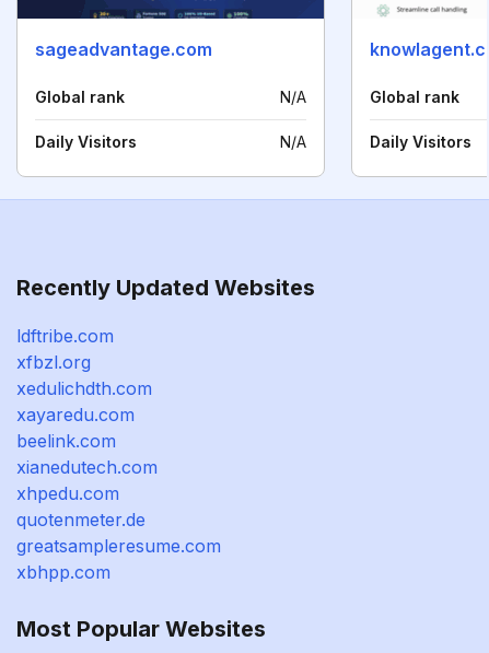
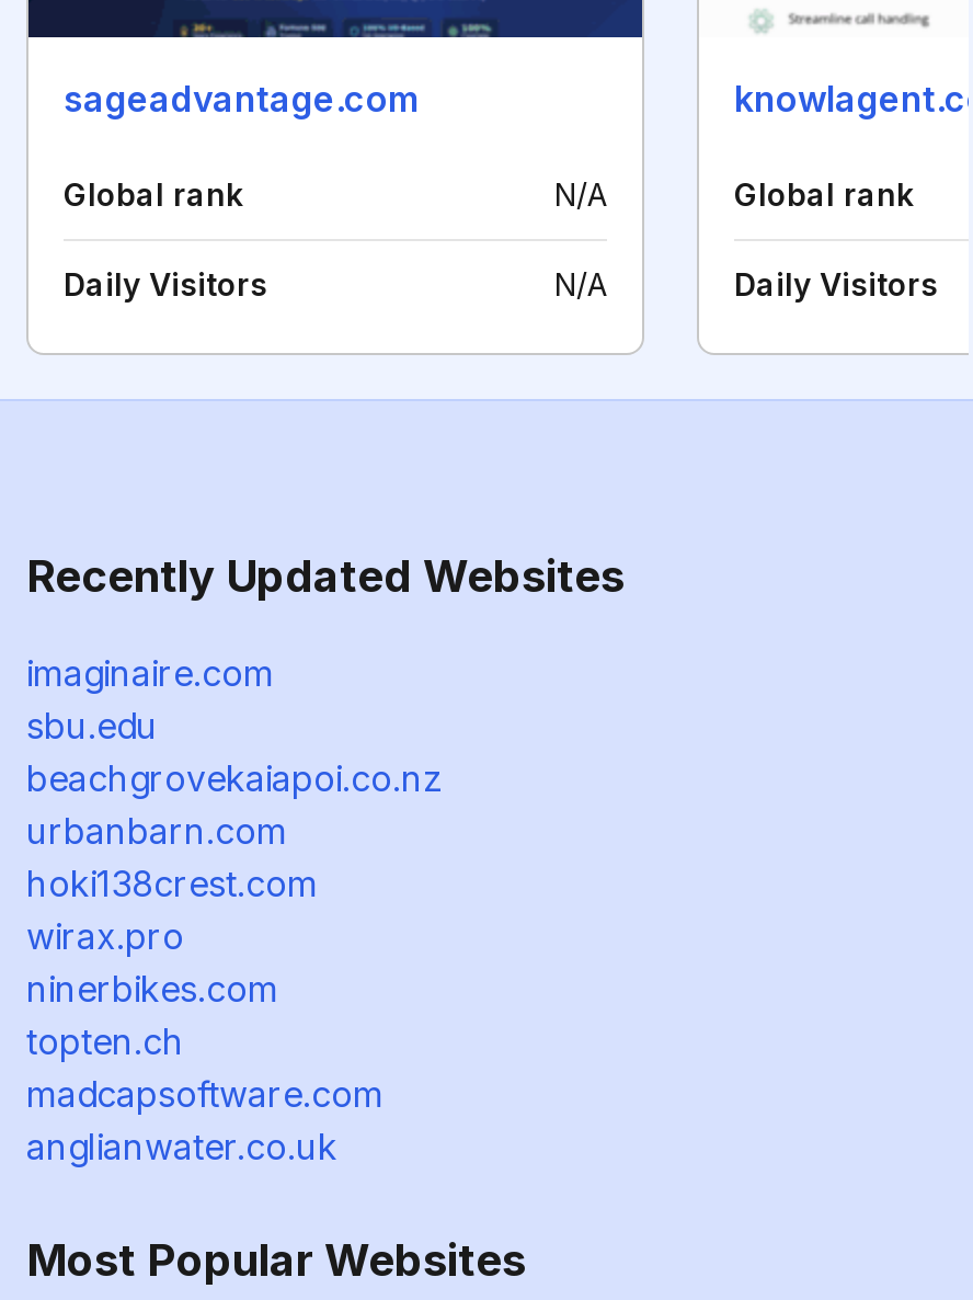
- ldftribe.com
- xfbzl.org
- xedulichdth.com
- xayaredu.com
- beelink.com
- xianedutech.com
- xhpedu.com
- quotenmeter.de
- greatsampleresume.com
- xbhpp.com
+ imaginaire.com
+ sbu.edu
+ beachgrovekaiapoi.co.nz
+ urbanbarn.com
+ hoki138crest.com
+ wirax.pro
+ ninerbikes.com
+ topten.ch
+ madcapsoftware.com
+ anglianwater.co.uk
